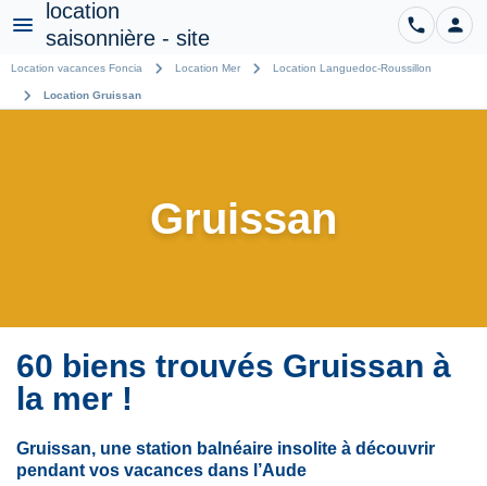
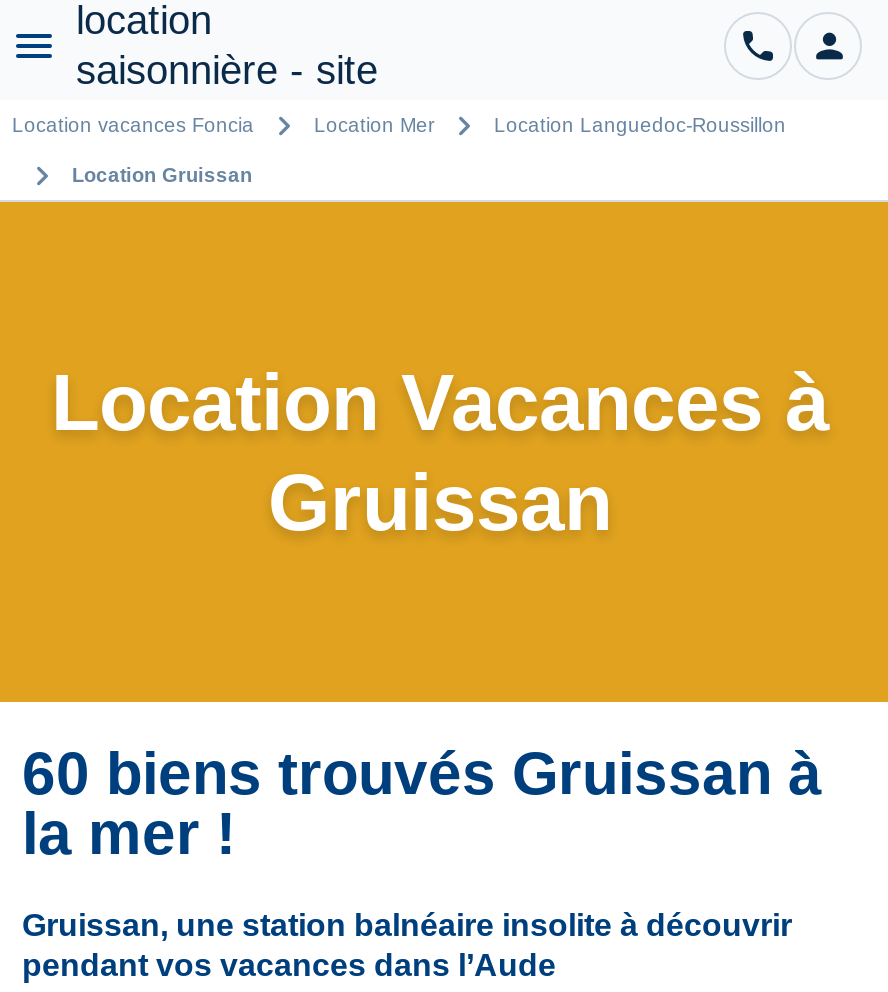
+ Location Vacances à
